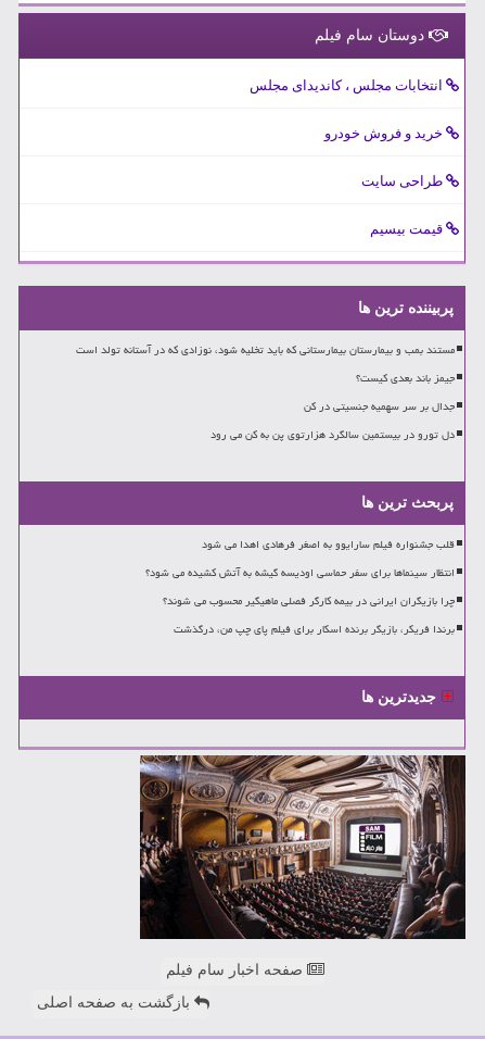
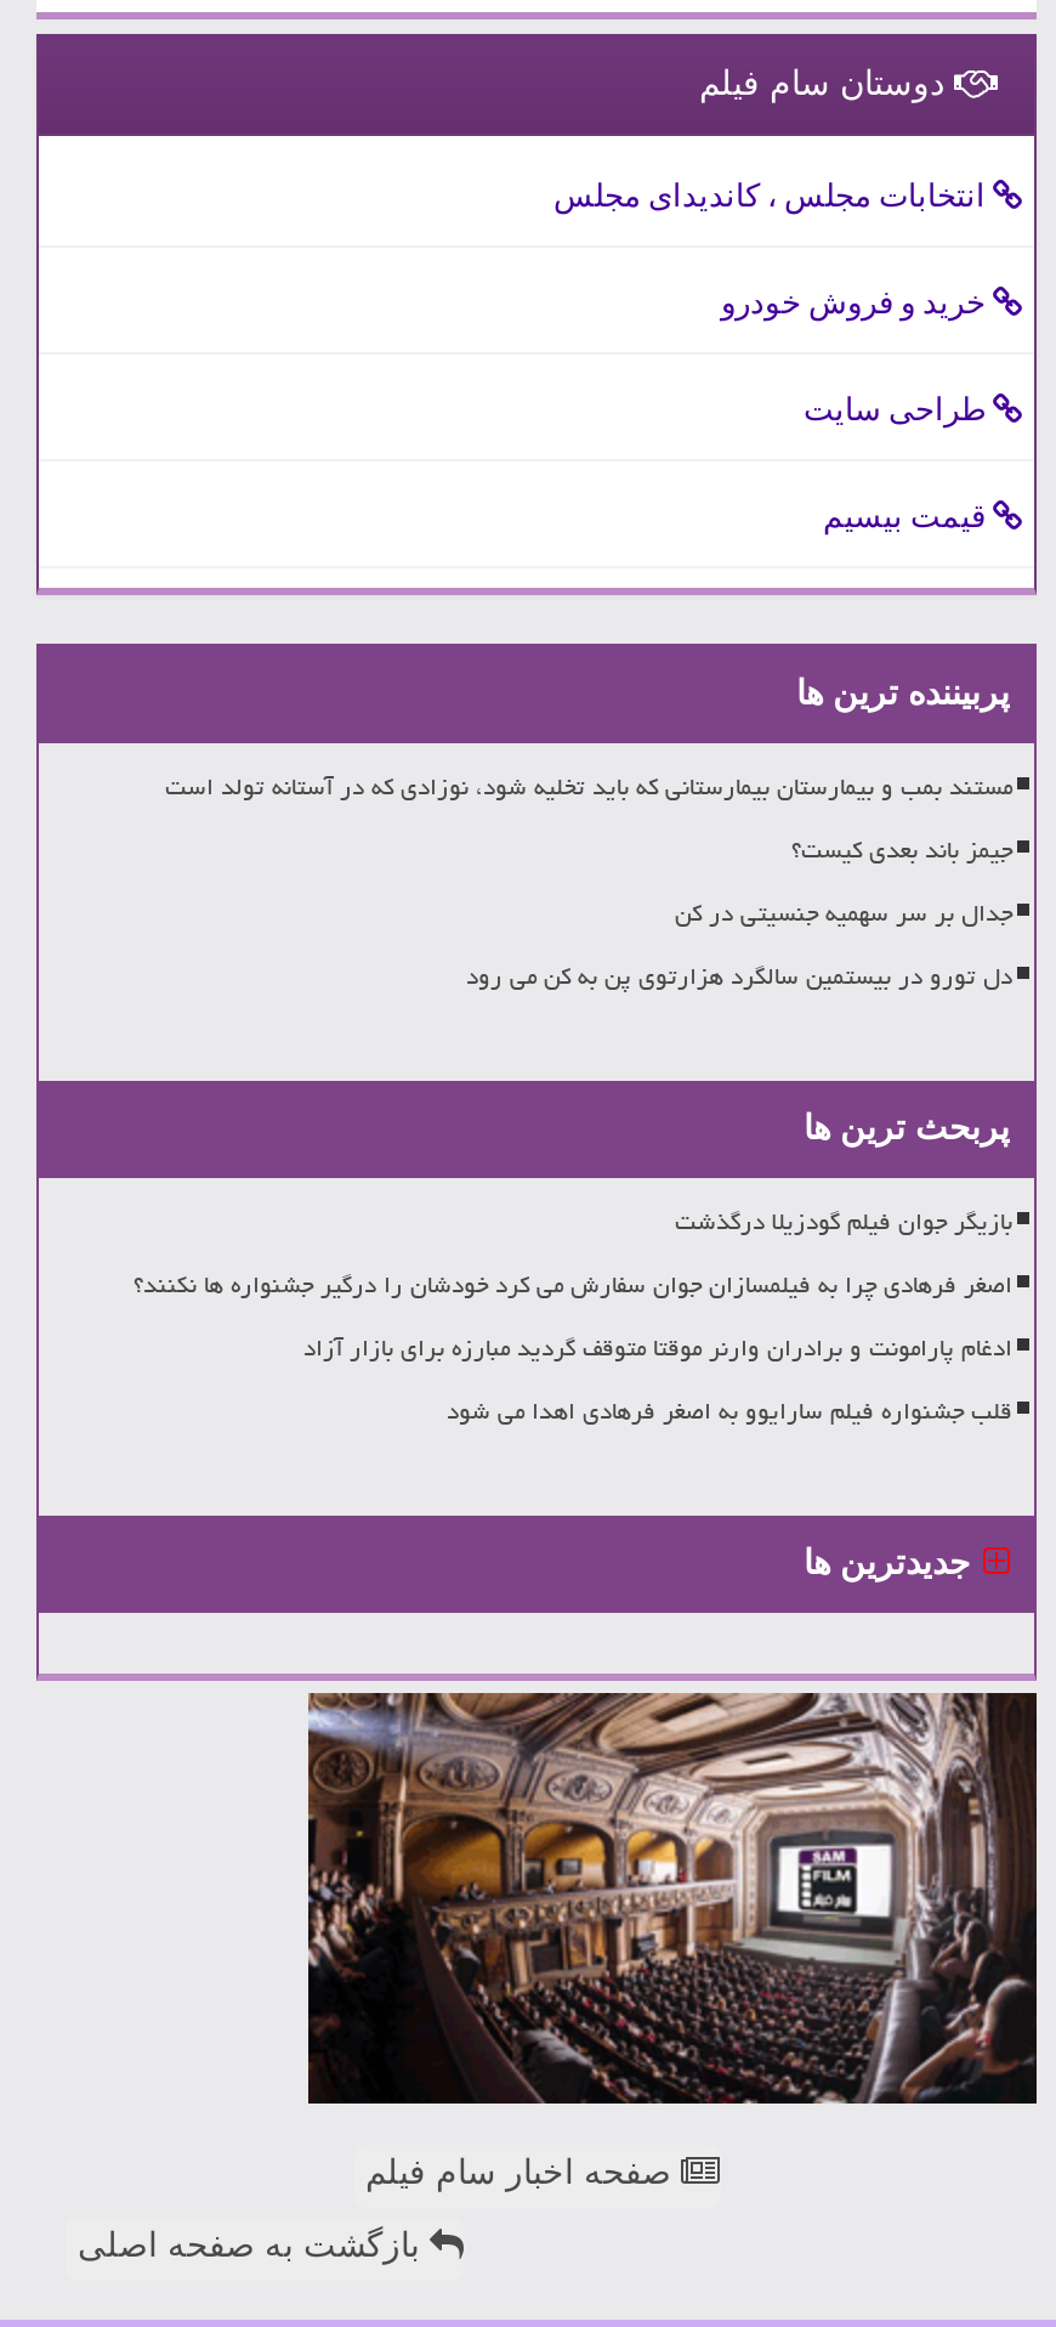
+ بازیگر جوان فیلم گودزیلا درگذشت
+ اصغر فرهادی چرا به فیلمسازان جوان سفارش می کرد خودشان را درگیر جشنواره ها نکنند؟
+ ادغام پارامونت و برادران وارنر موقتا متوقف گردید مبارزه برای بازار آزاد

moved down: قلب جشنواره فیلم سارایوو به اصغر فرهادی اهدا می شود

- انتظار سینماها برای سفر حماسی اودیسه گیشه به آتش کشیده می شود؟
- چرا بازیگران ایرانی در بیمه کارگر فصلی ماهیگیر محسوب می شوند؟
- برندا فریکر، بازیگر برنده اسکار برای فیلم پای چپ من، درگذشت
